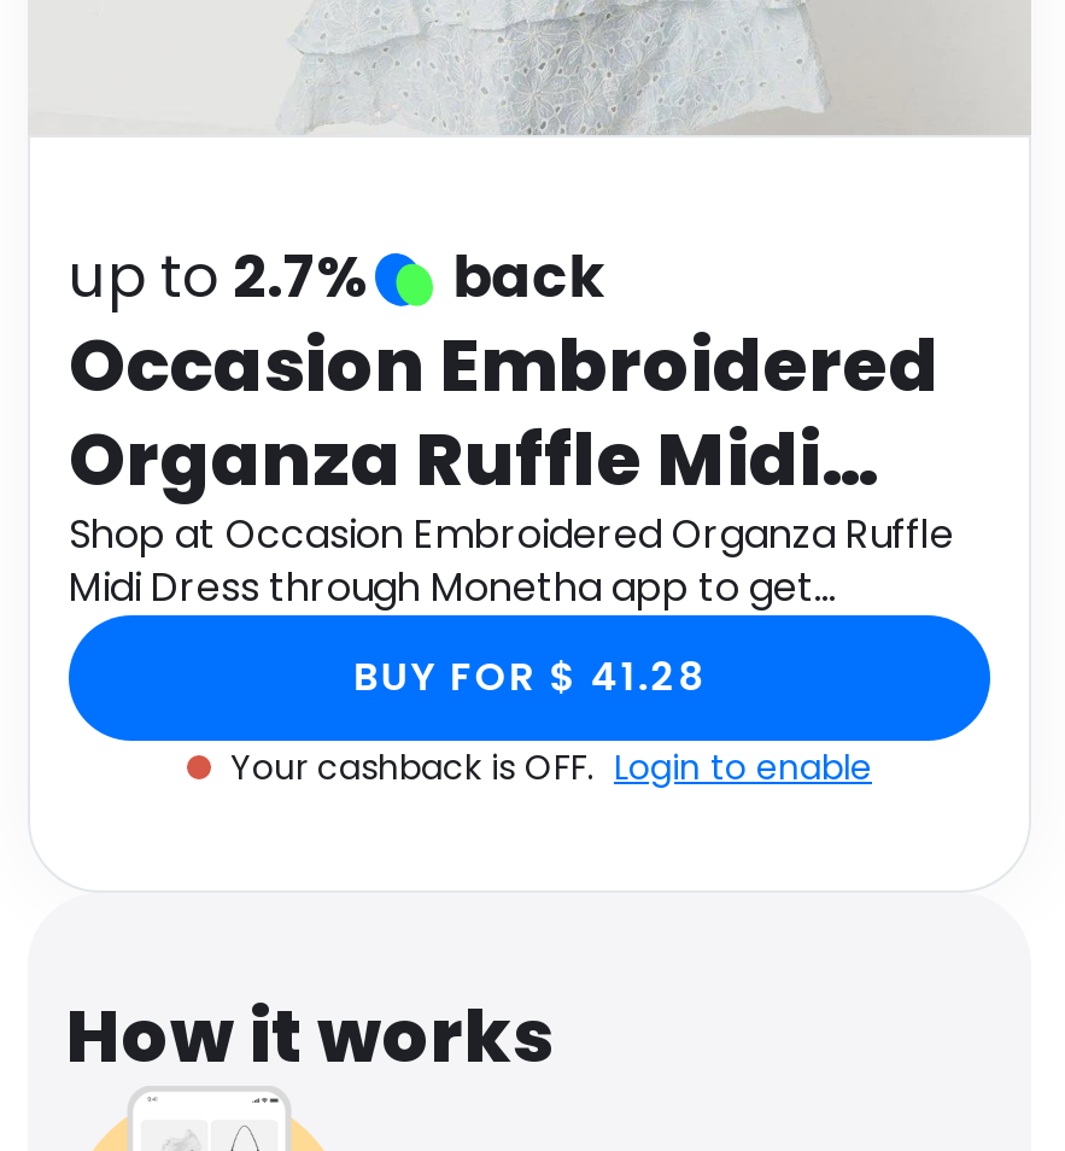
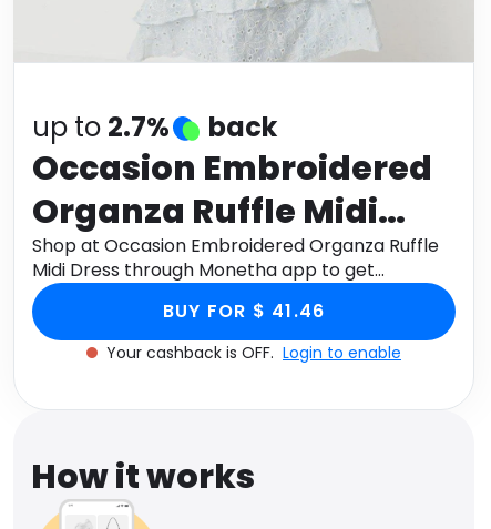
- BUY FOR $ 41.28
+ BUY FOR $ 41.46
